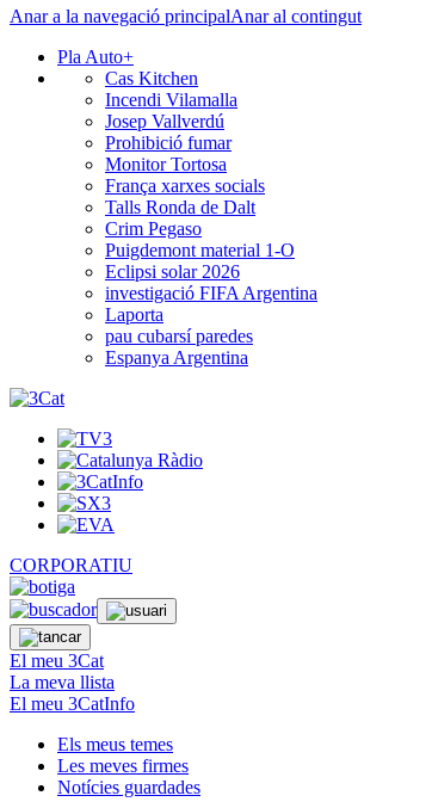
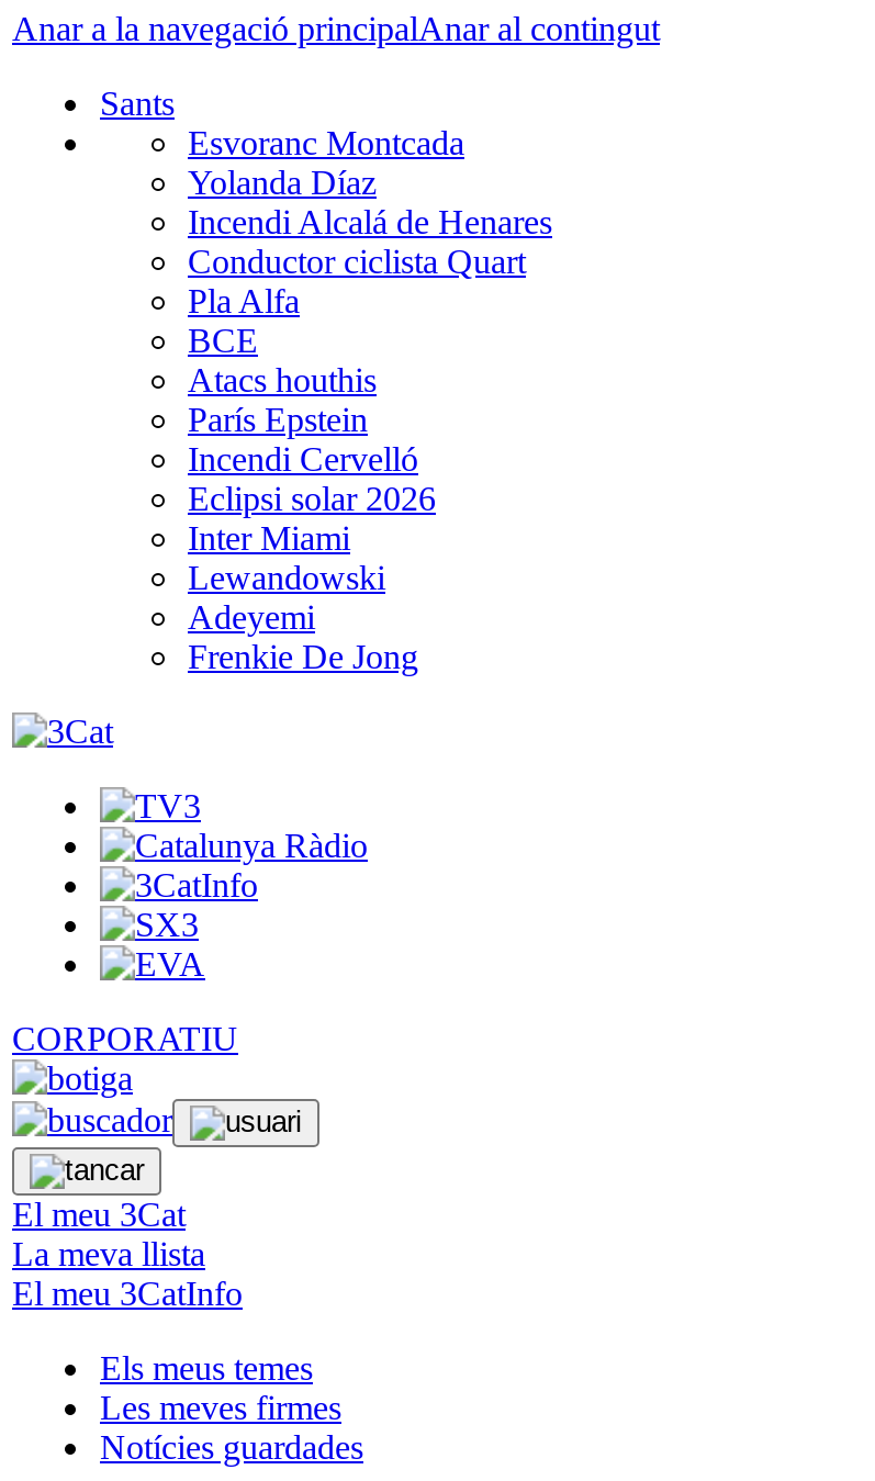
- Pla Auto+
- Cas Kitchen
- Incendi Vilamalla
- Josep Vallverdú
- Prohibició fumar
- Monitor Tortosa
- França xarxes socials
- Talls Ronda de Dalt
- Crim Pegaso
- Puigdemont material 1-O
+ Sants
+ Esvoranc Montcada
+ Yolanda Díaz
+ Incendi Alcalá de Henares
+ Conductor ciclista Quart
+ Pla Alfa
+ BCE
+ Atacs houthis
+ París Epstein
+ Incendi Cervelló

- investigació FIFA Argentina
- Laporta
- pau cubarsí paredes
- Espanya Argentina
+ Inter Miami
+ Lewandowski
+ Adeyemi
+ Frenkie De Jong
